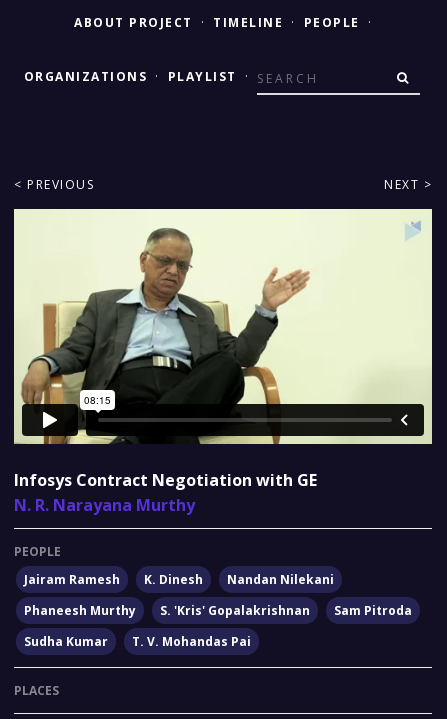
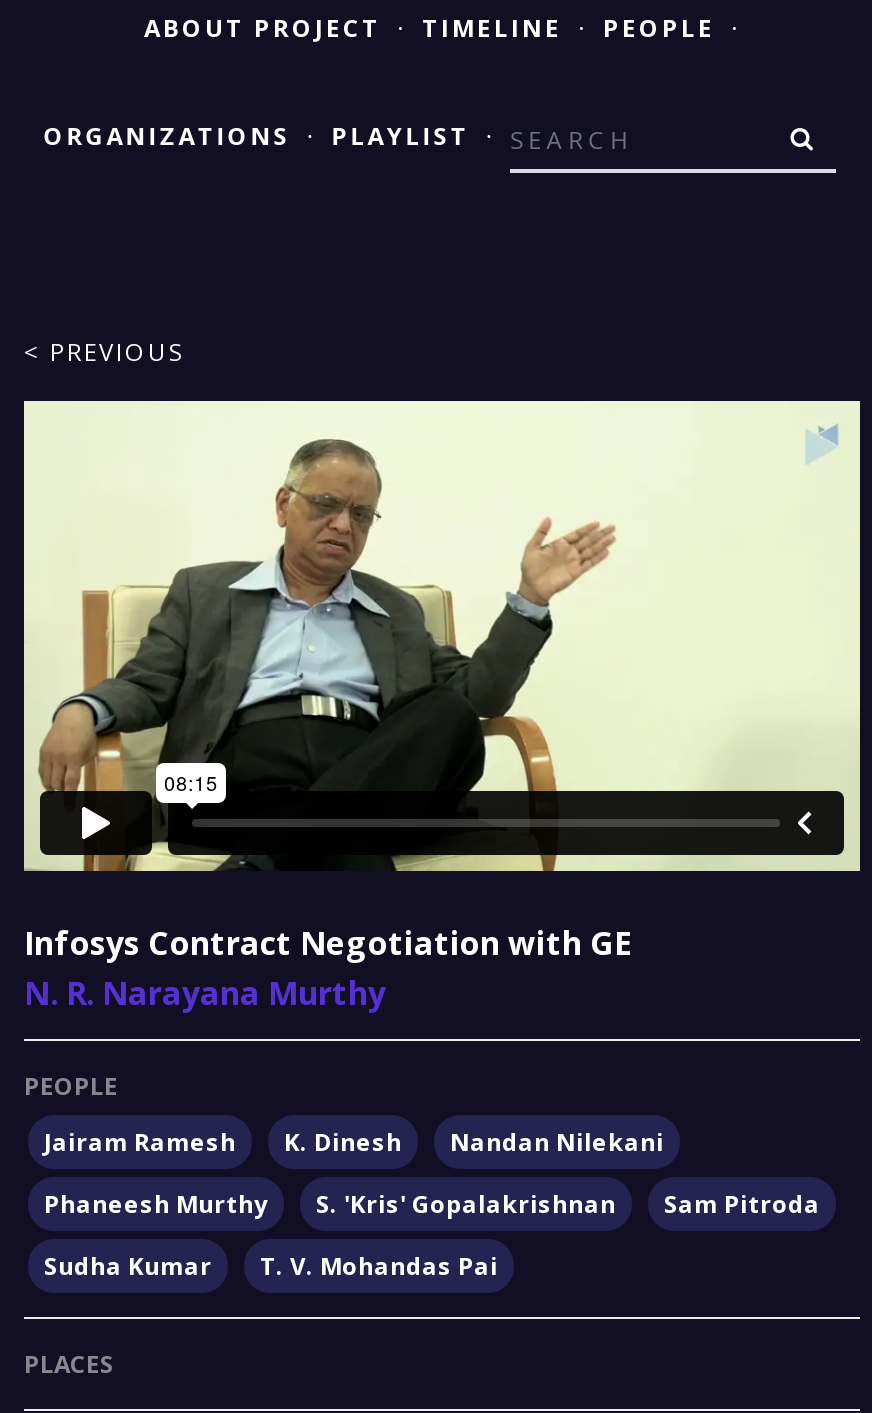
- NEXT >
